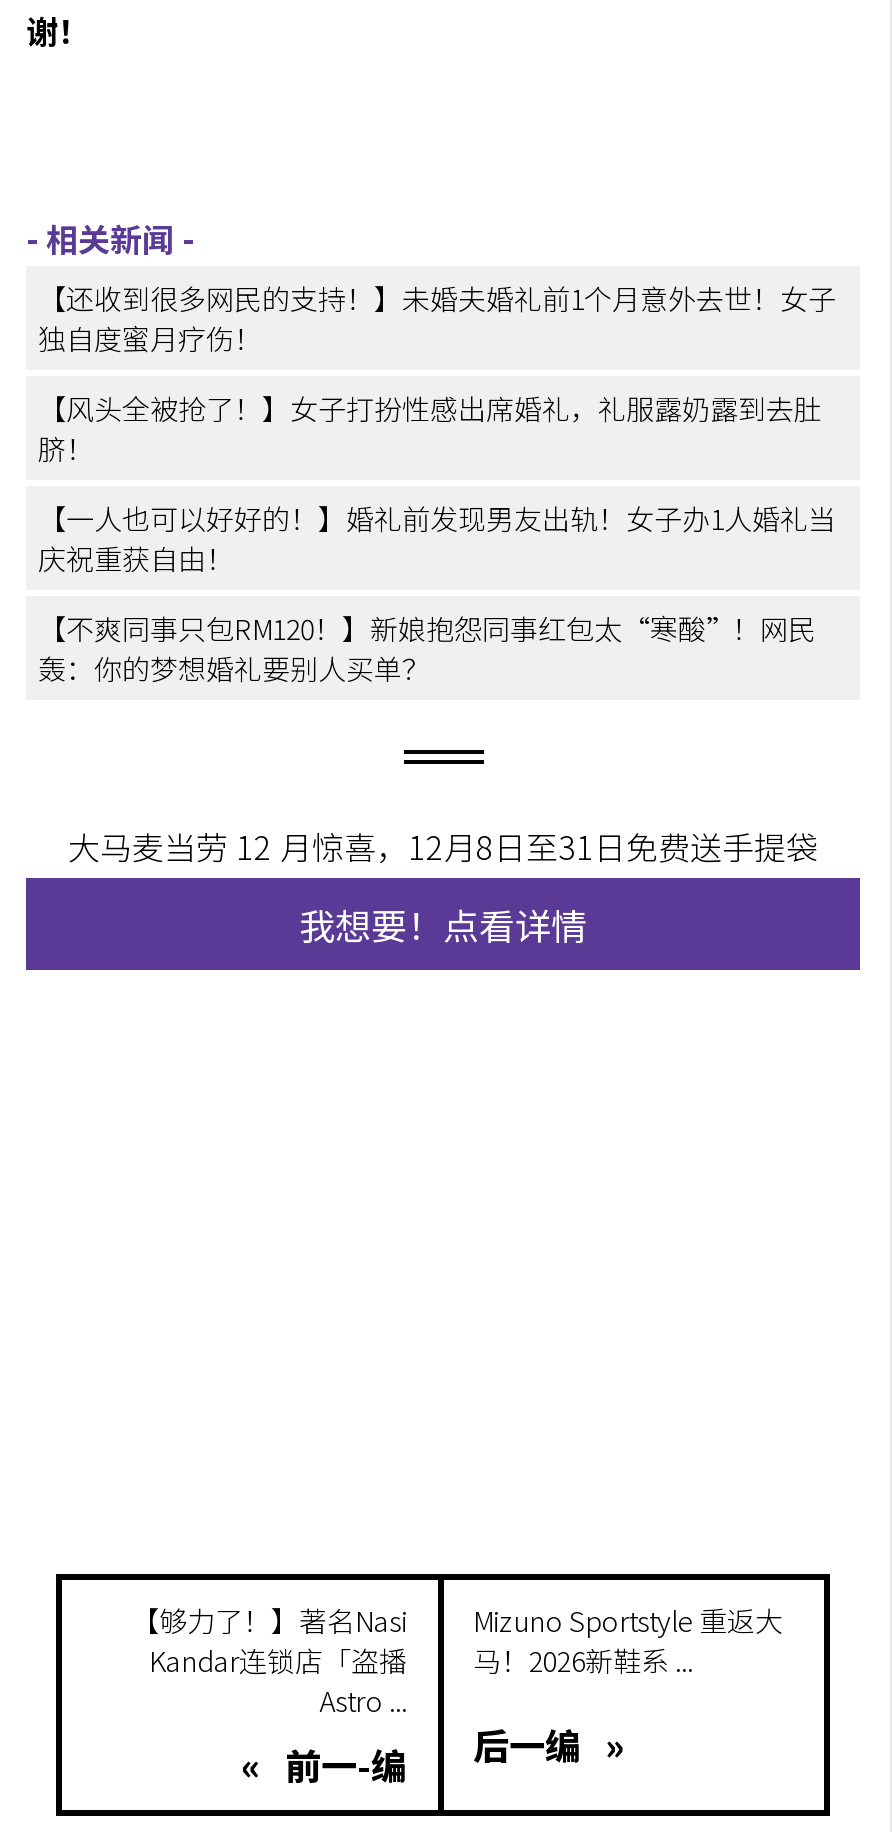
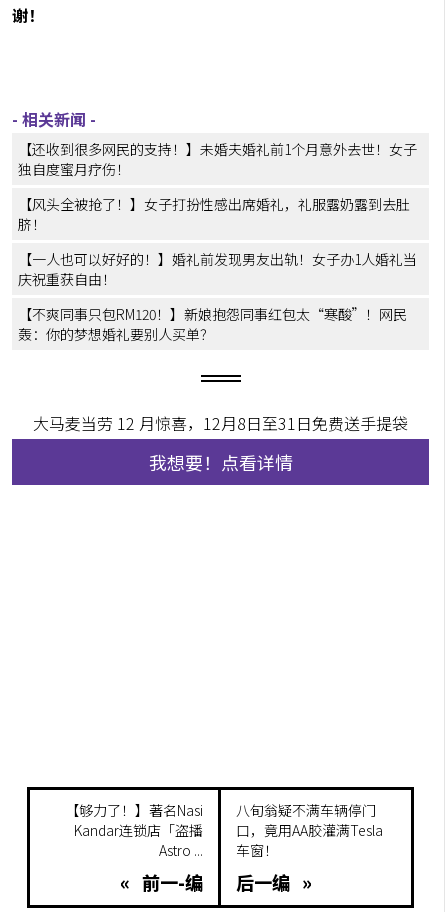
- Mizuno Sportstyle 重返大
- 马！2026新鞋系 ...
+ 八旬翁疑不满车辆停门
+ 口，竟用AA胶灌满Tesla
+ 车窗！
